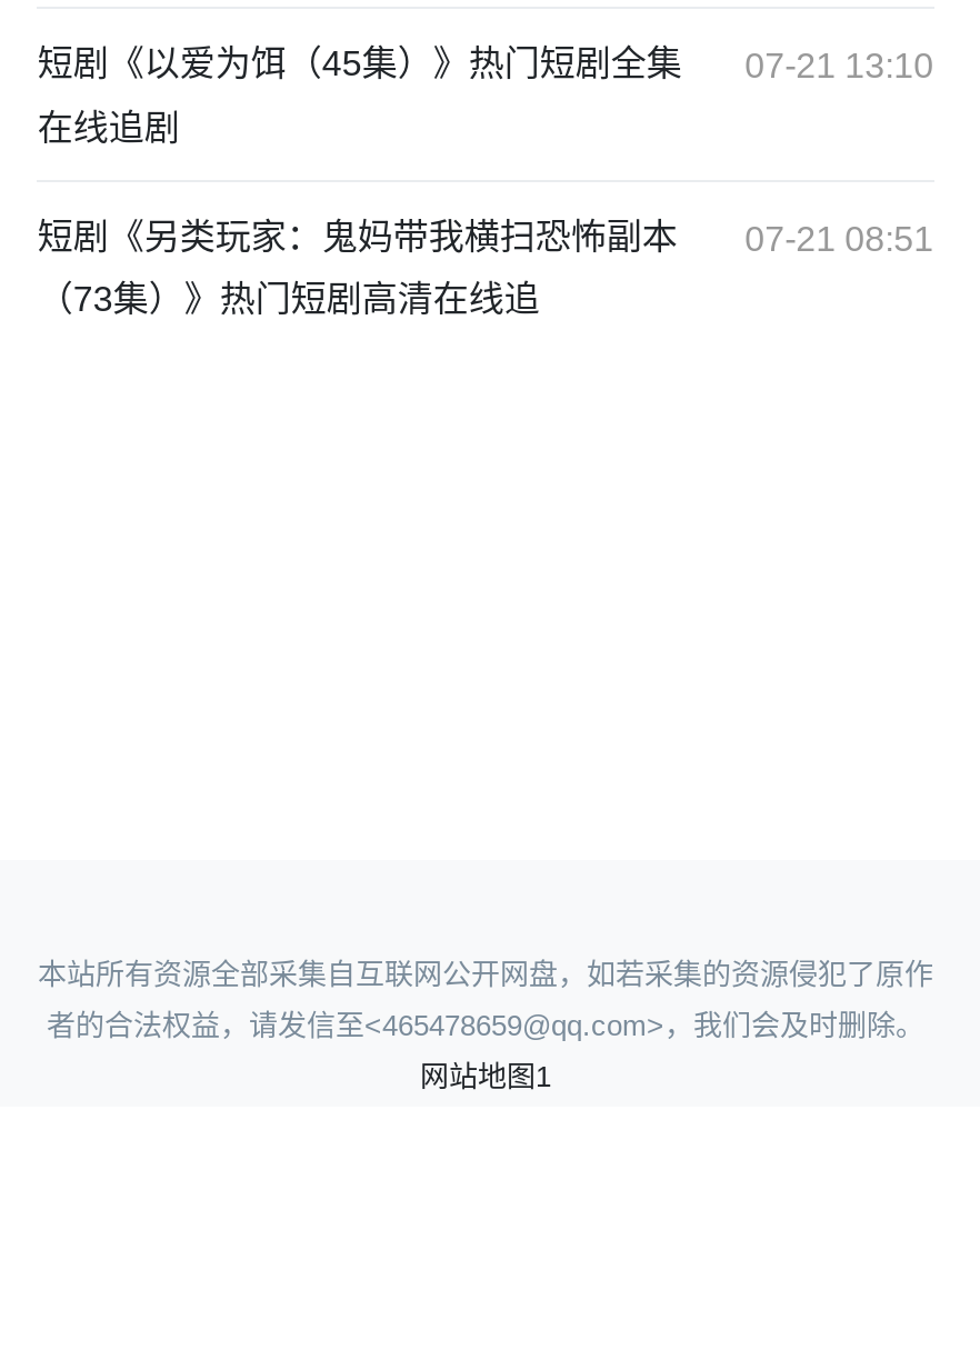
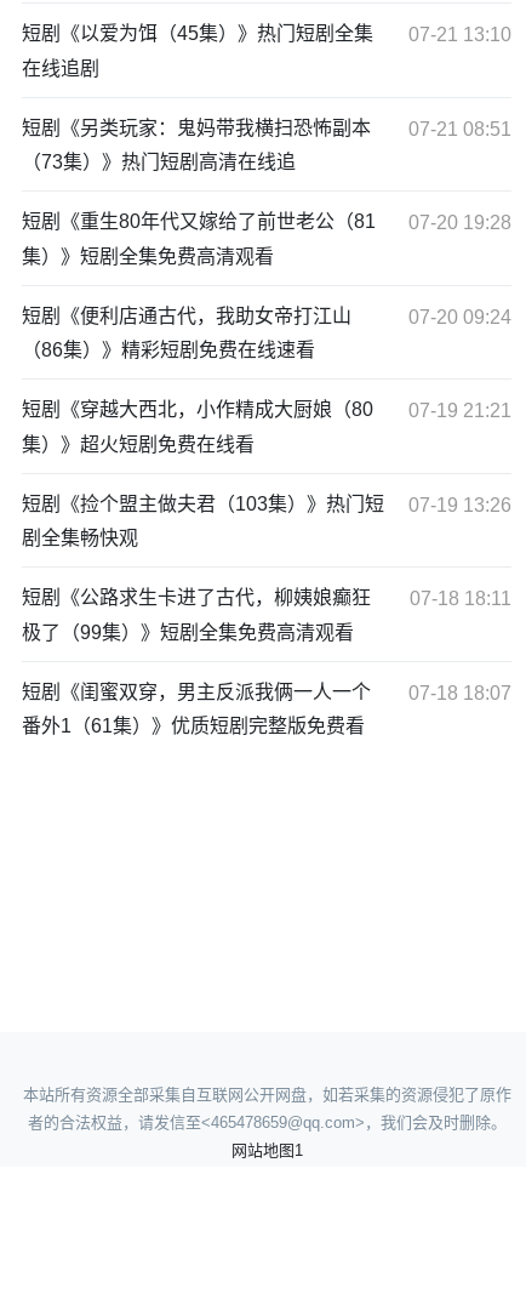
+ 短剧《重生80年代又嫁给了前世老公（81
+ 集）》短剧全集免费高清观看

+ 短剧《便利店通古代，我助女帝打江山
+ （86集）》精彩短剧免费在线速看

+ 短剧《穿越大西北，小作精成大厨娘（80
+ 集）》超火短剧免费在线看

+ 短剧《捡个盟主做夫君（103集）》热门短
+ 剧全集畅快观

+ 短剧《公路求生卡进了古代，柳姨娘癫狂
+ 极了（99集）》短剧全集免费高清观看

+ 短剧《闺蜜双穿，男主反派我俩一人一个
+ 番外1（61集）》优质短剧完整版免费看

+ 07-20 19:28

+ 07-20 09:24

+ 07-19 21:21

+ 07-19 13:26

+ 07-18 18:07

+ 07-18 18:11
